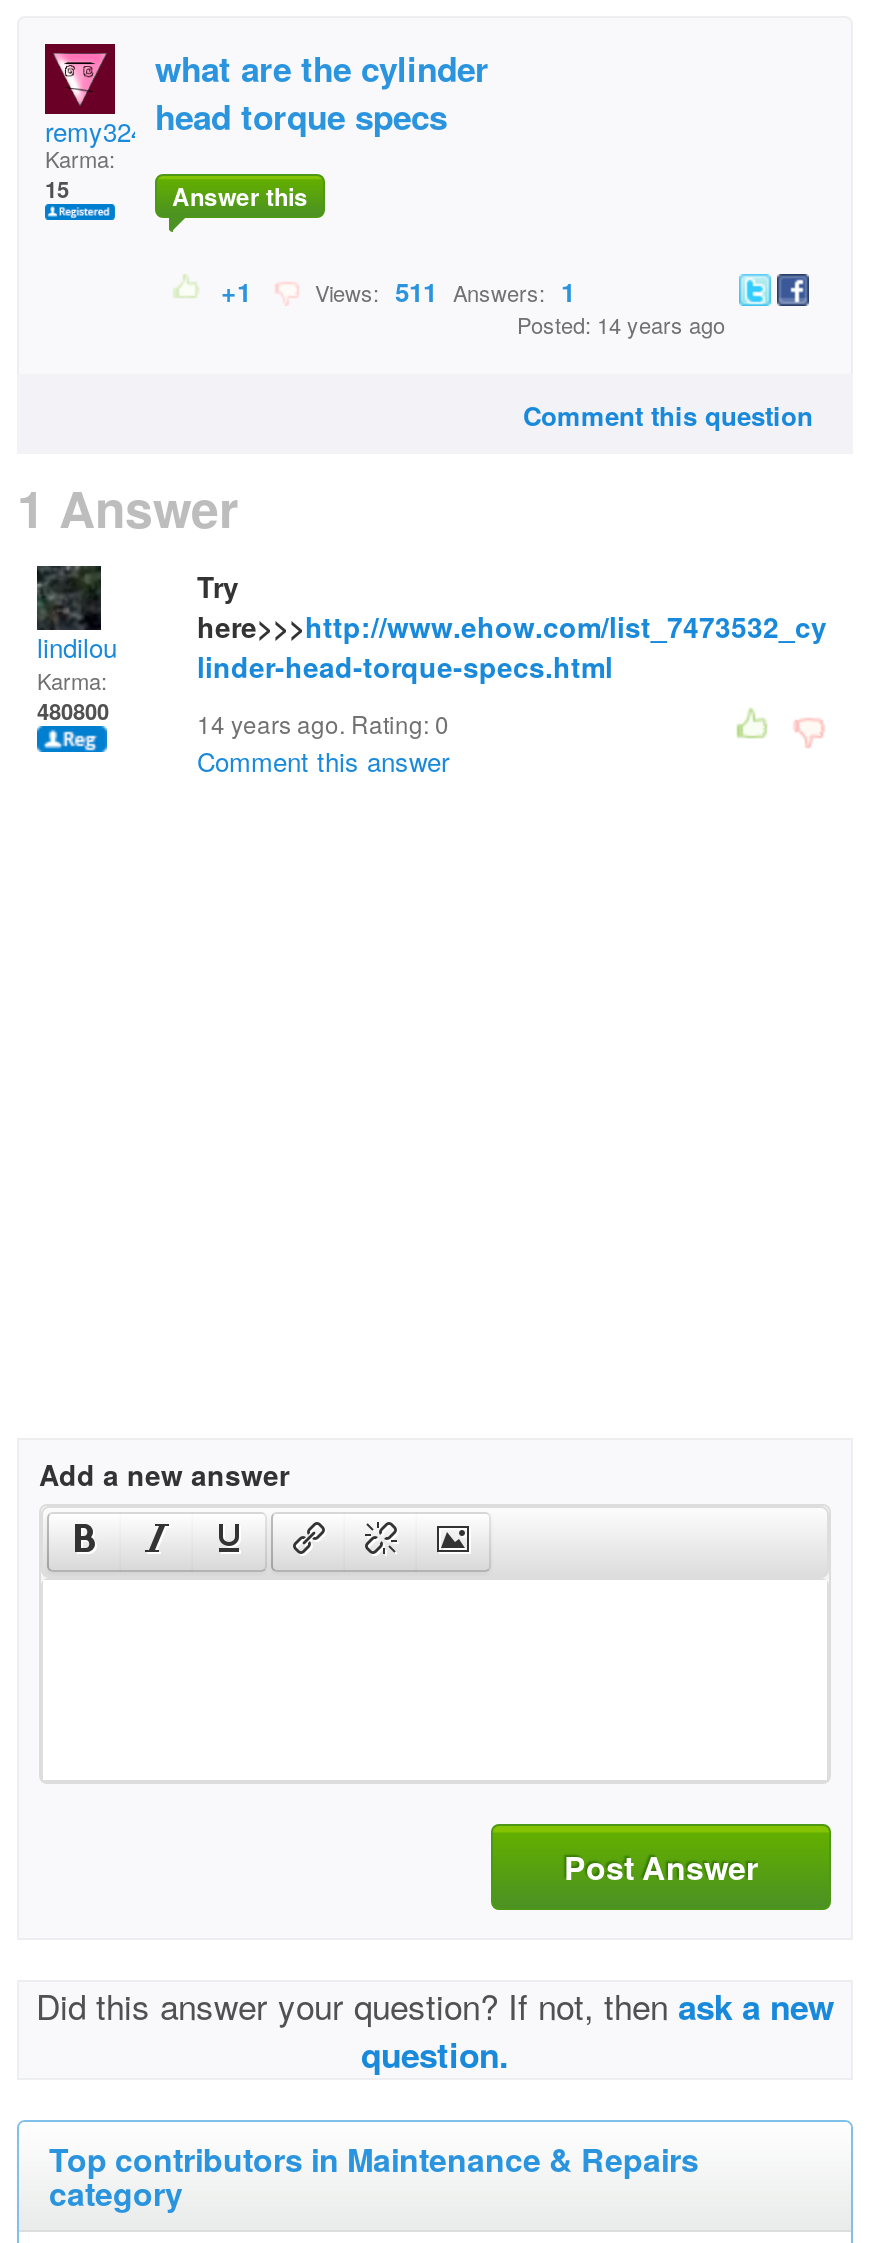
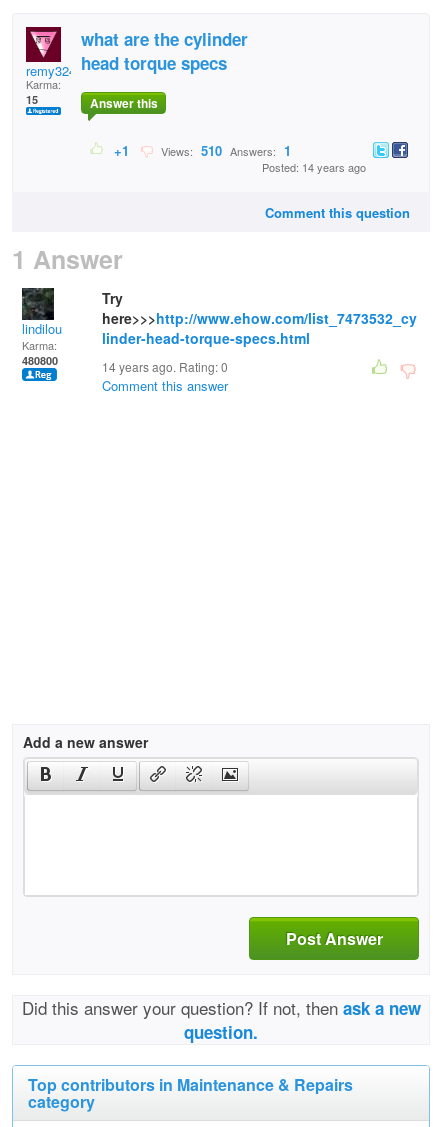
- Views: 511 Answers: 1
+ Views: 510 Answers: 1
